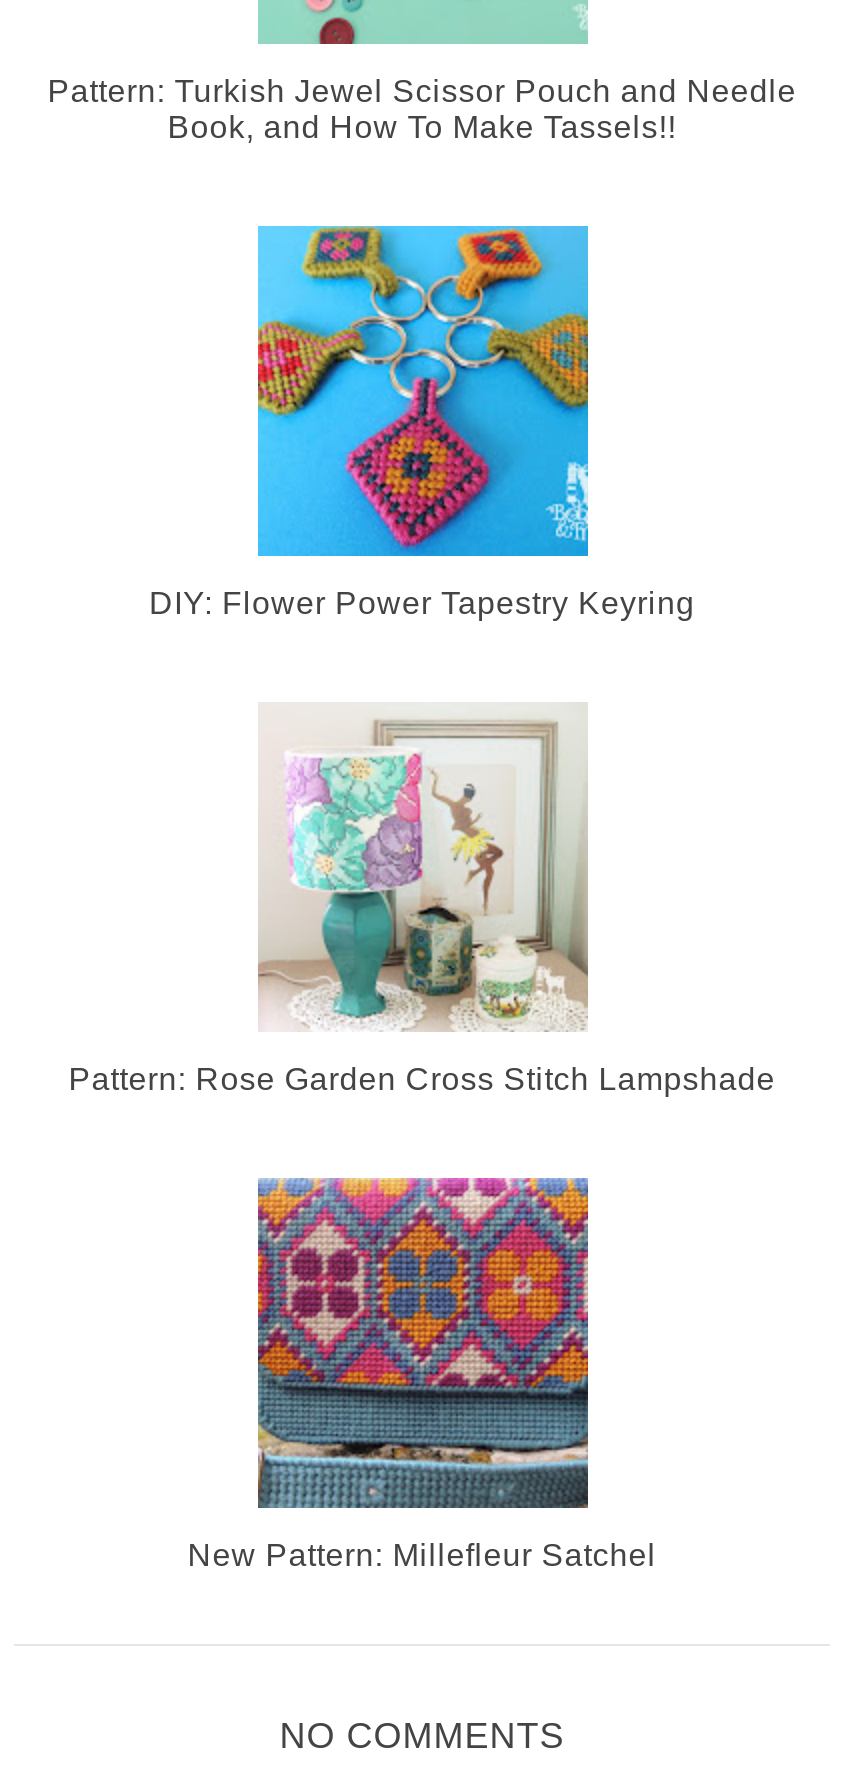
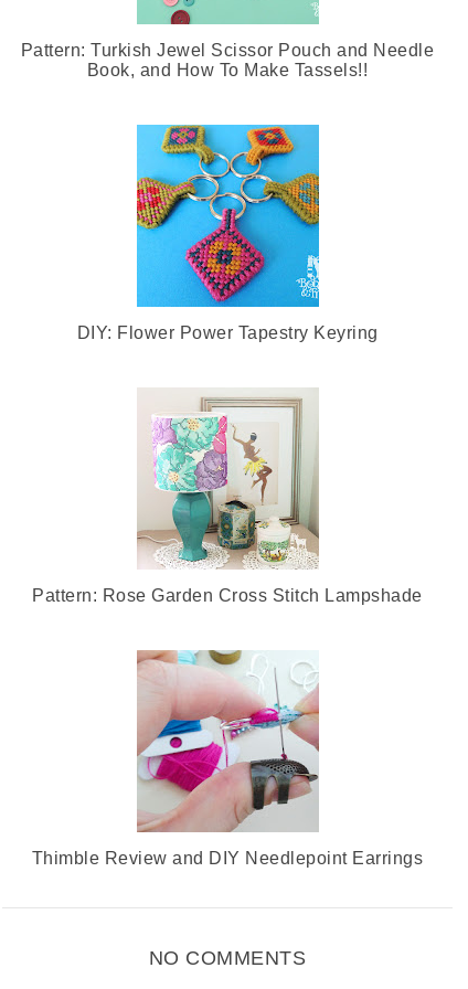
- [image]
- New Pattern: Millefleur Satchel
+ [image]
+ Thimble Review and DIY Needlepoint Earrings
